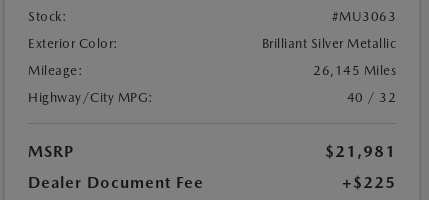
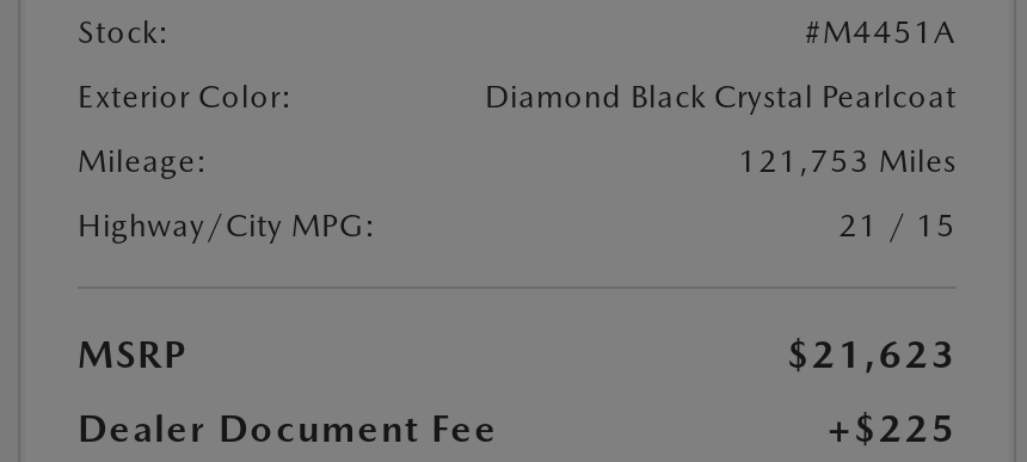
- #MU3063
+ #M4451A

- Brilliant Silver Metallic
+ Diamond Black Crystal Pearlcoat

- 26,145 Miles
+ 121,753 Miles

- 40 / 32
+ 21 / 15

- $21,981
+ $21,623
